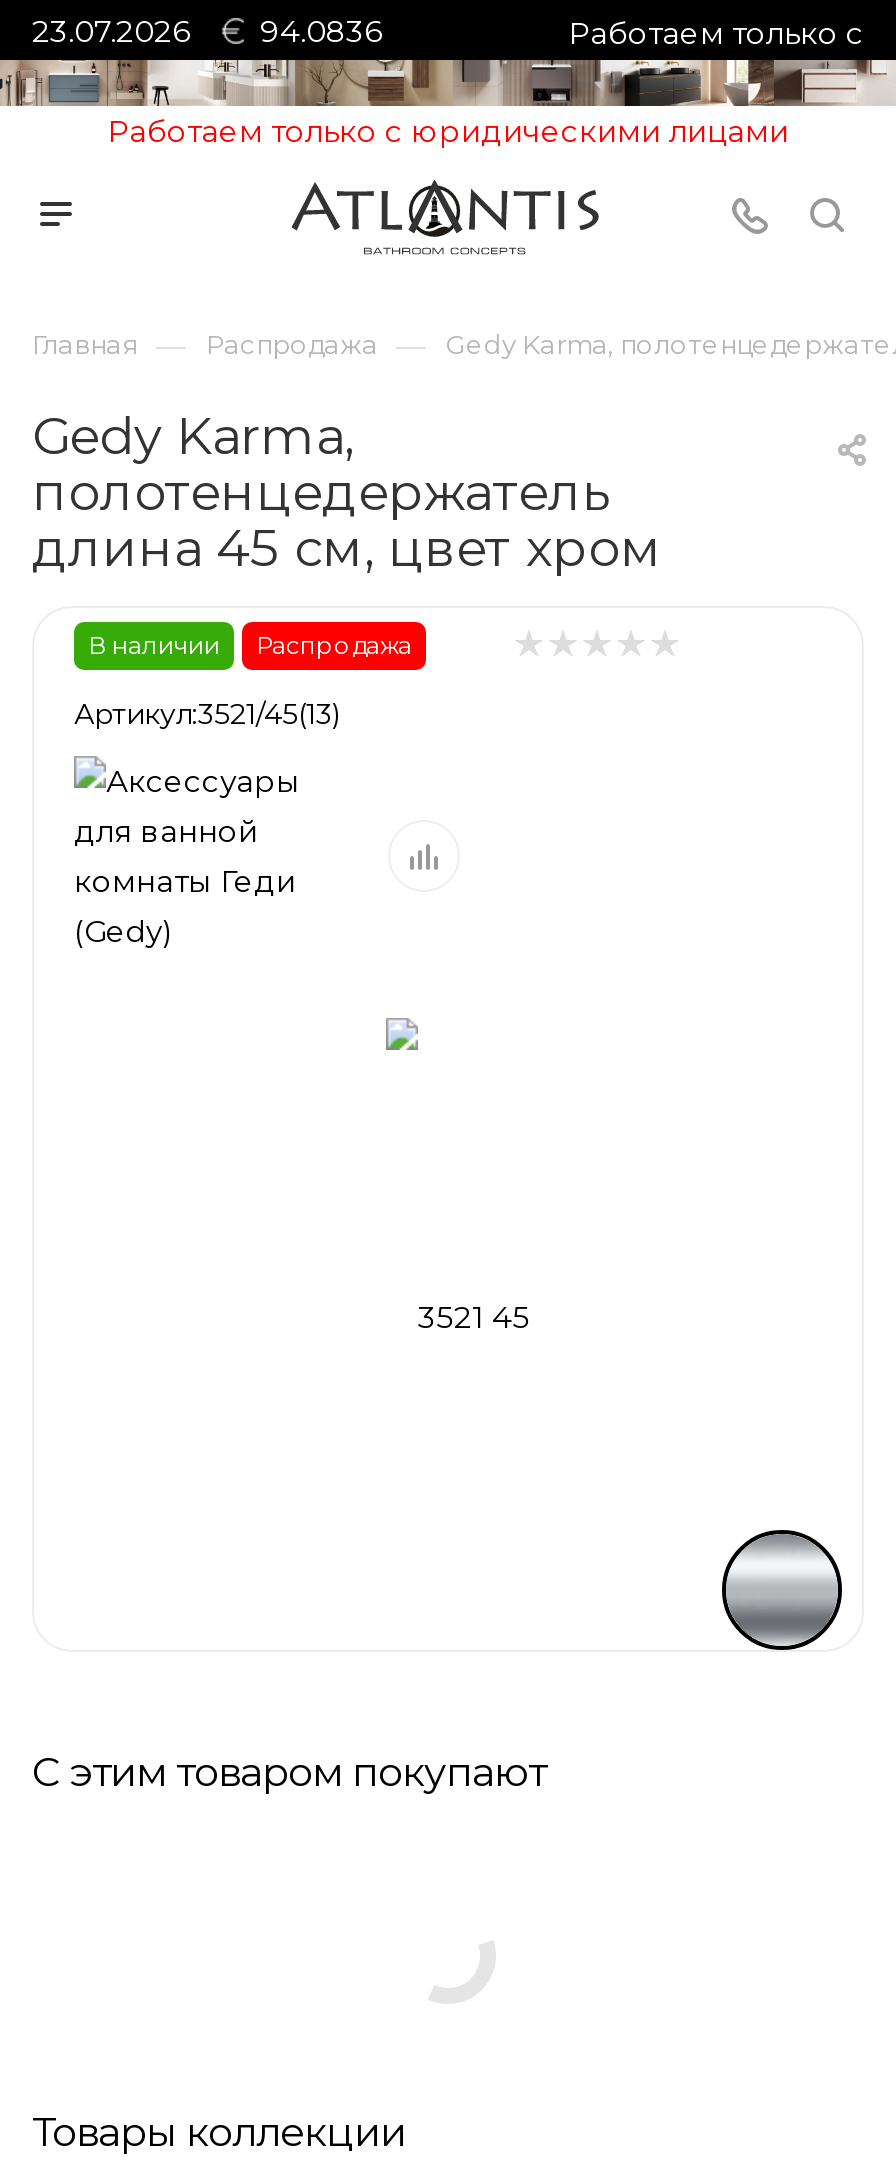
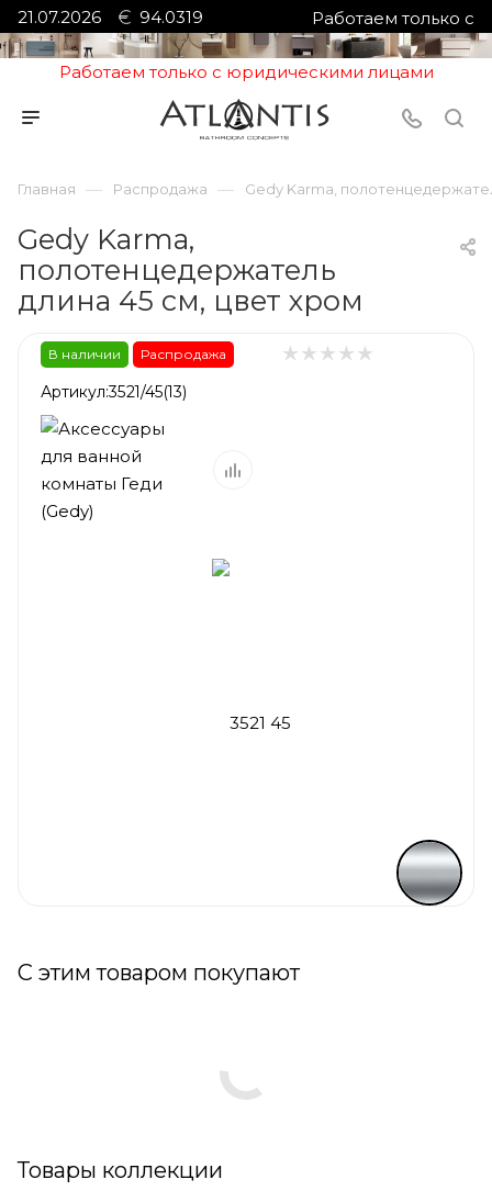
- 23.07.2026
+ 21.07.2026

- 94.0836
+ 94.0319
